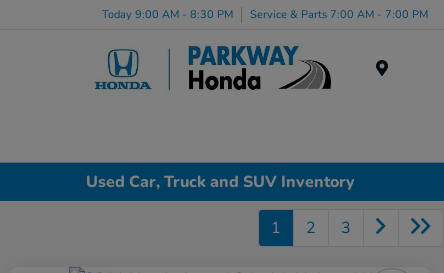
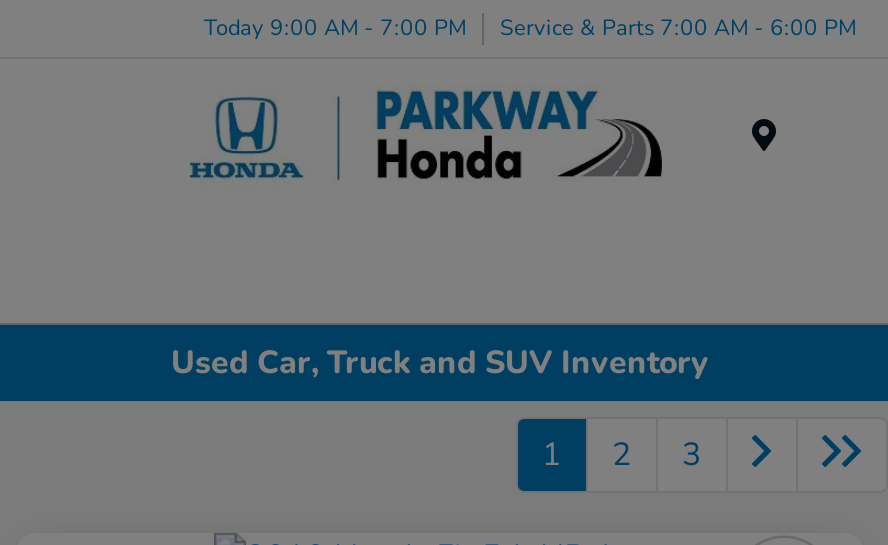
- Today 9:00 AM - 8:30 PM
+ Today 9:00 AM - 7:00 PM

- Service & Parts 7:00 AM - 7:00 PM
+ Service & Parts 7:00 AM - 6:00 PM
